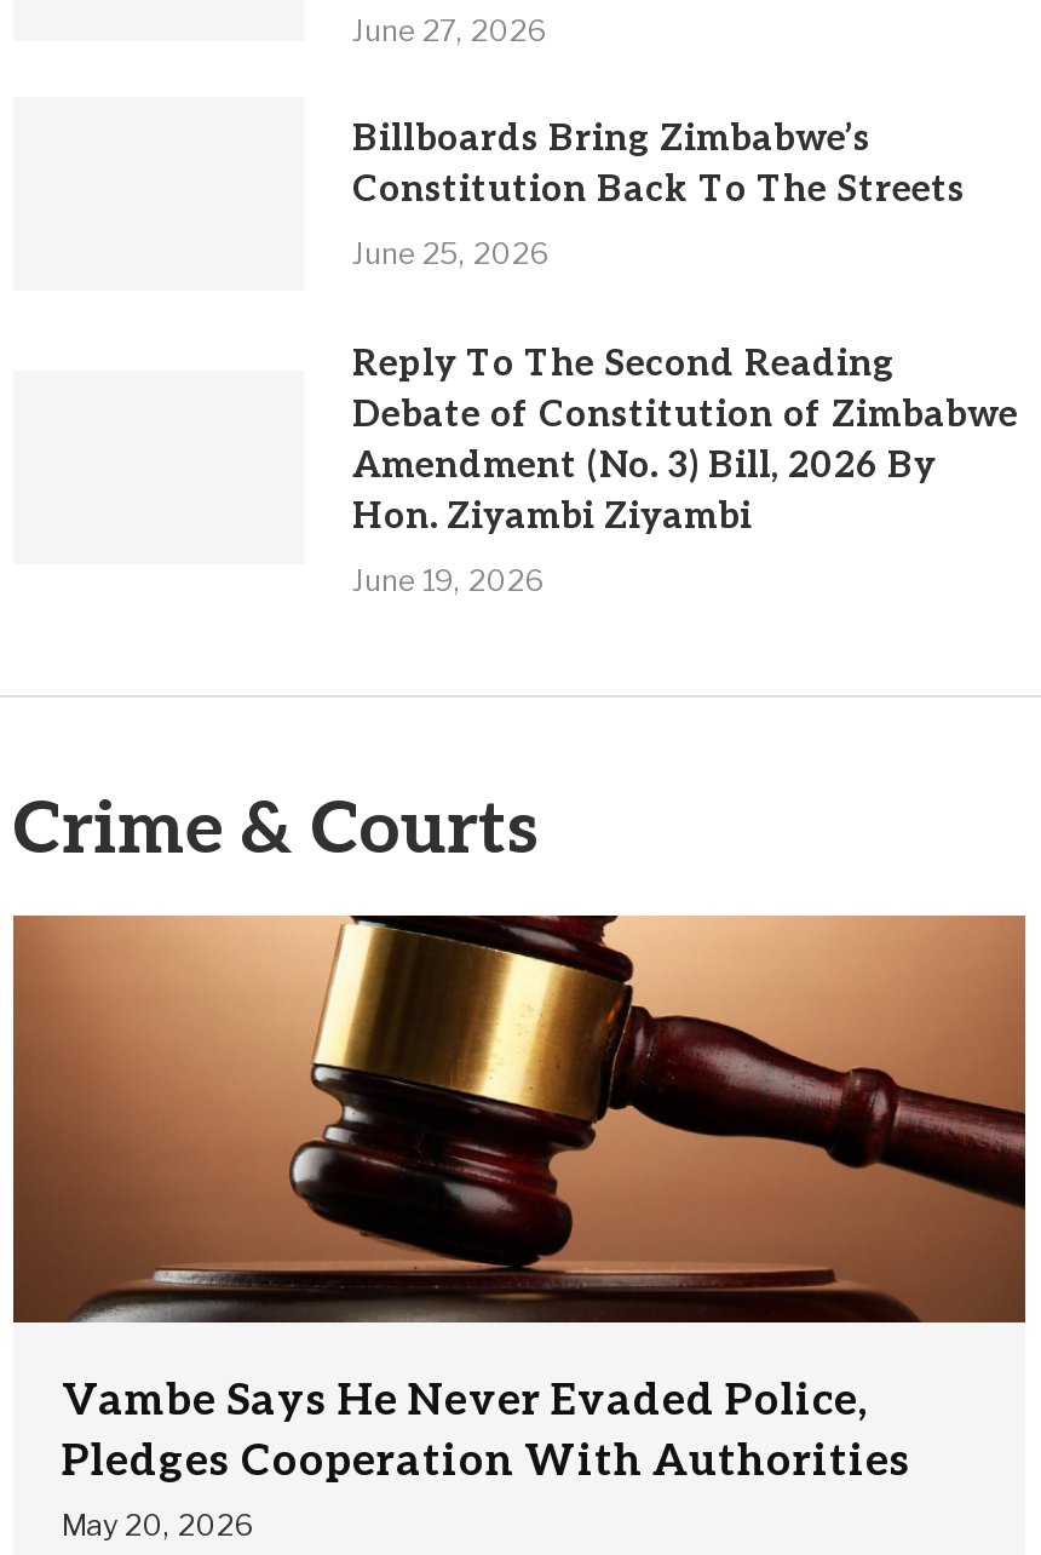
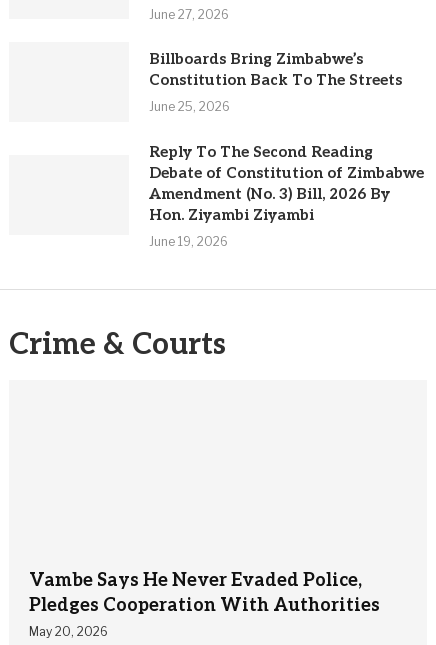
- [image]
